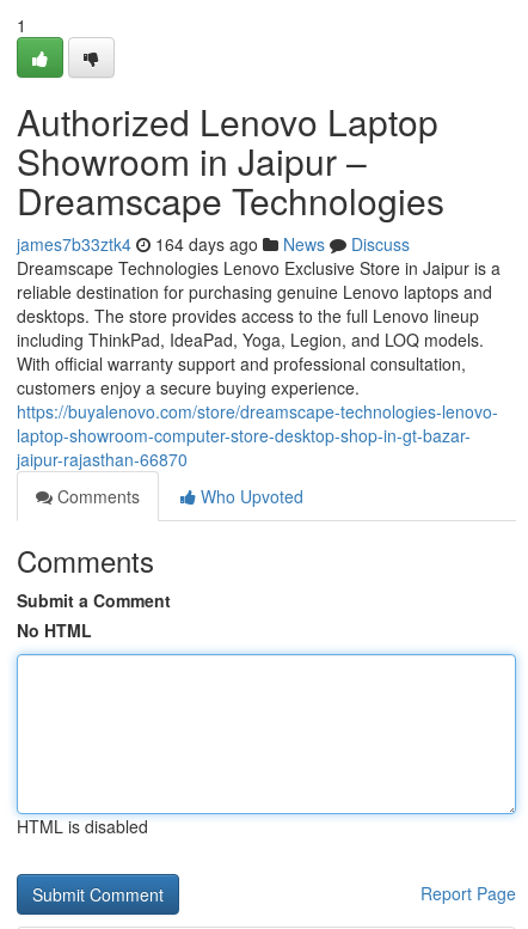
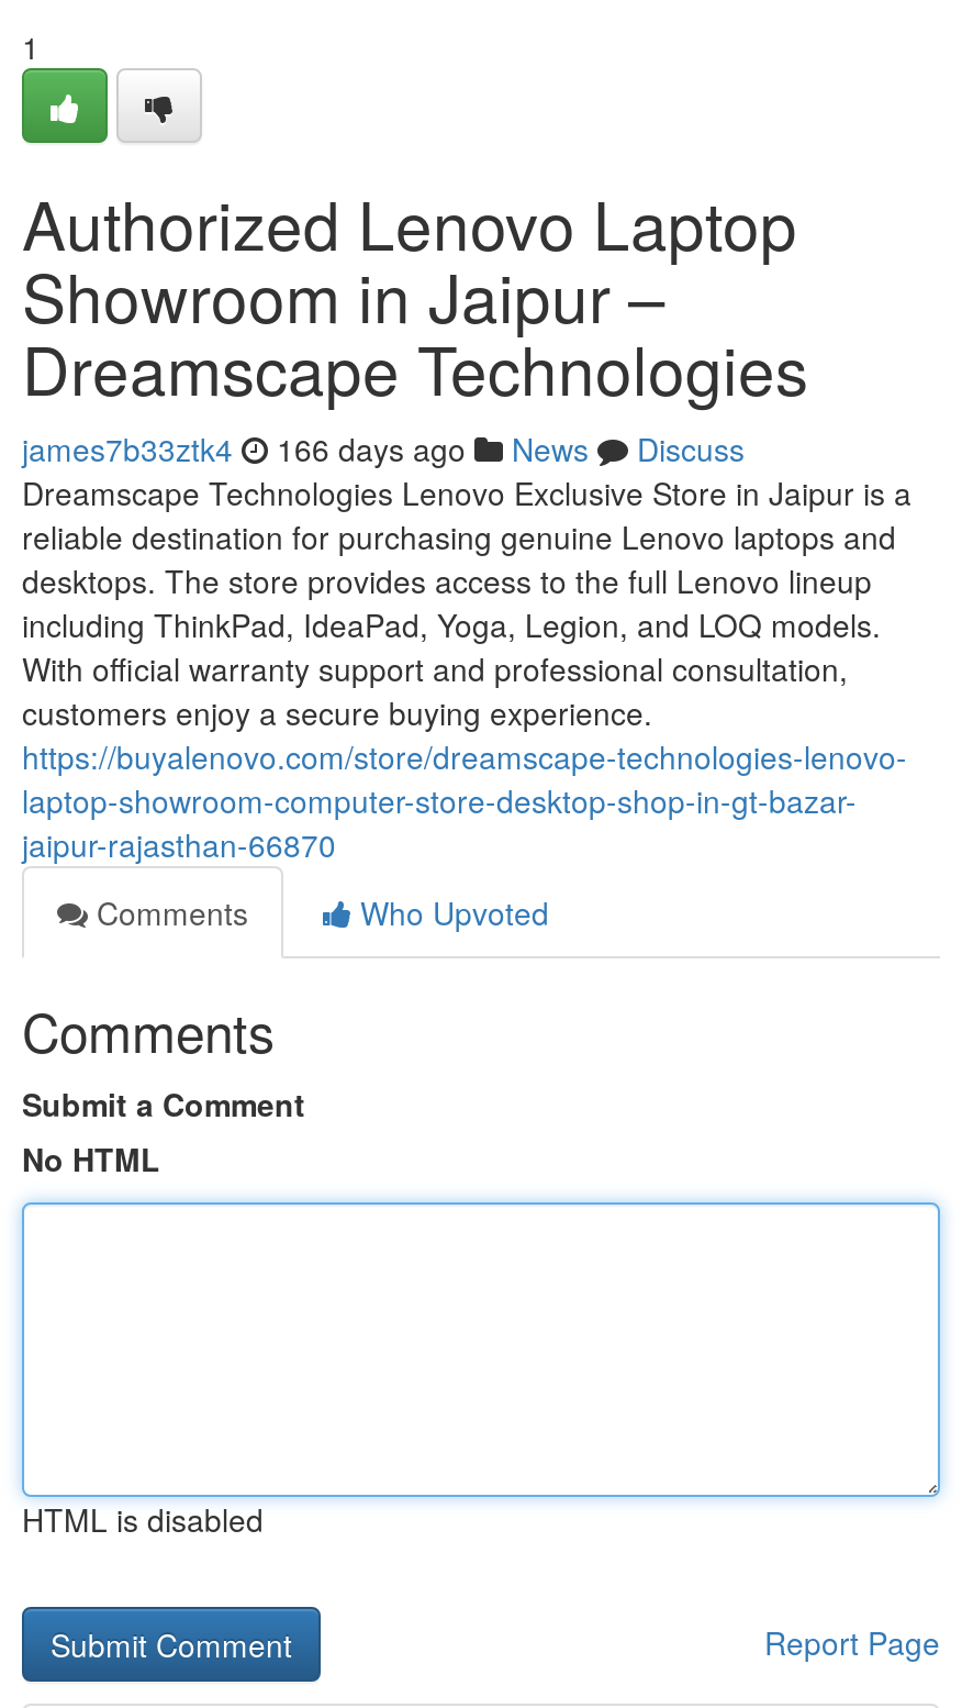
- james7b33ztk4 164 days ago News Discuss
+ james7b33ztk4 166 days ago News Discuss
